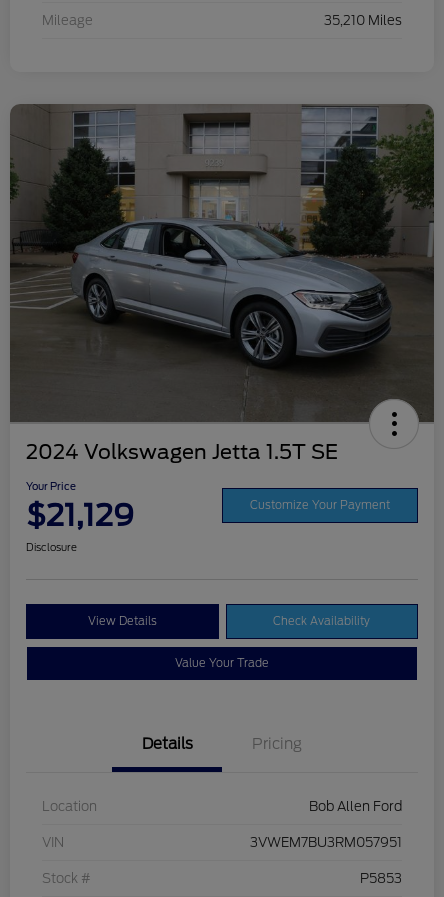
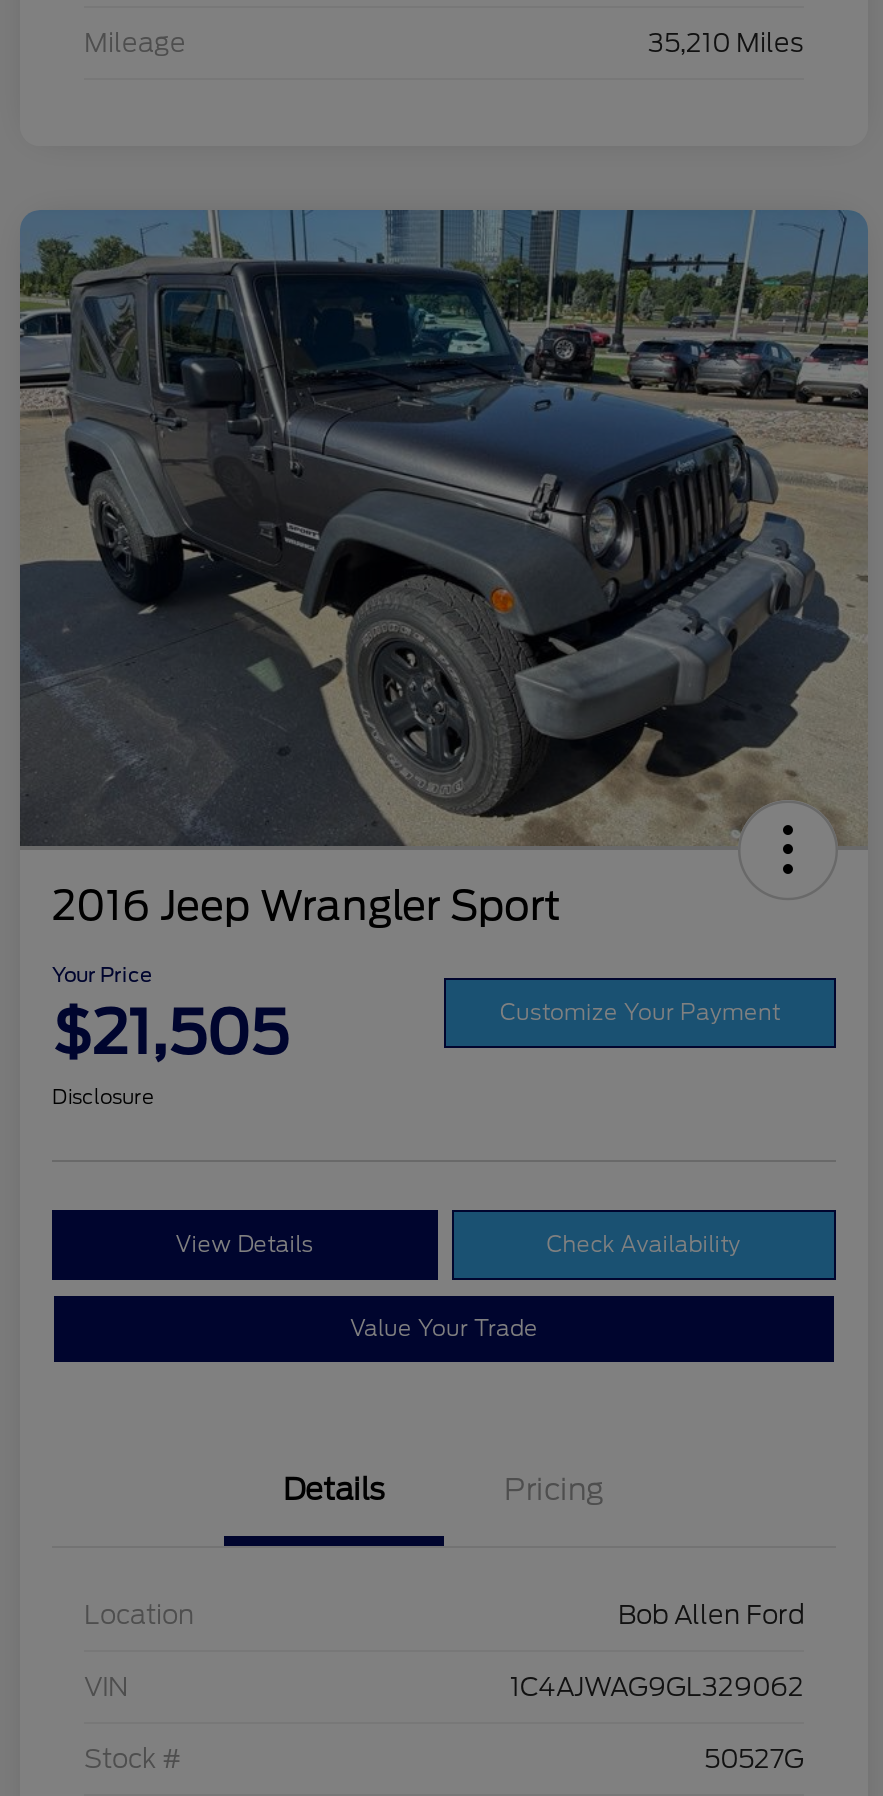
- [image]
- 2024 Volkswagen Jetta 1.5T SE
+ [image]
+ 2016 Jeep Wrangler Sport

- $21,129
+ $21,505

- 3VWEM7BU3RM057951
+ 1C4AJWAG9GL329062

- P5853
+ 50527G
